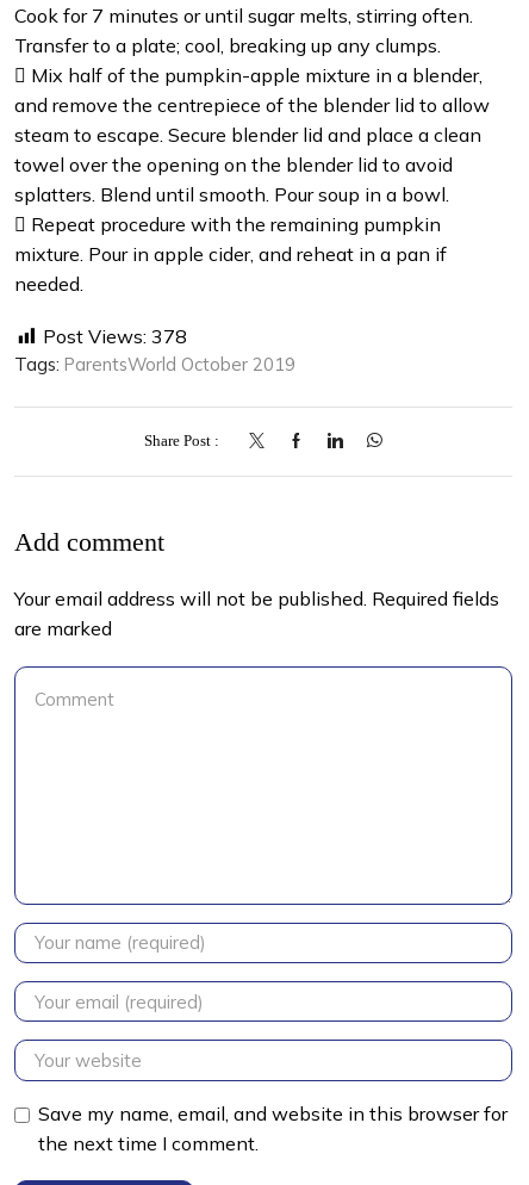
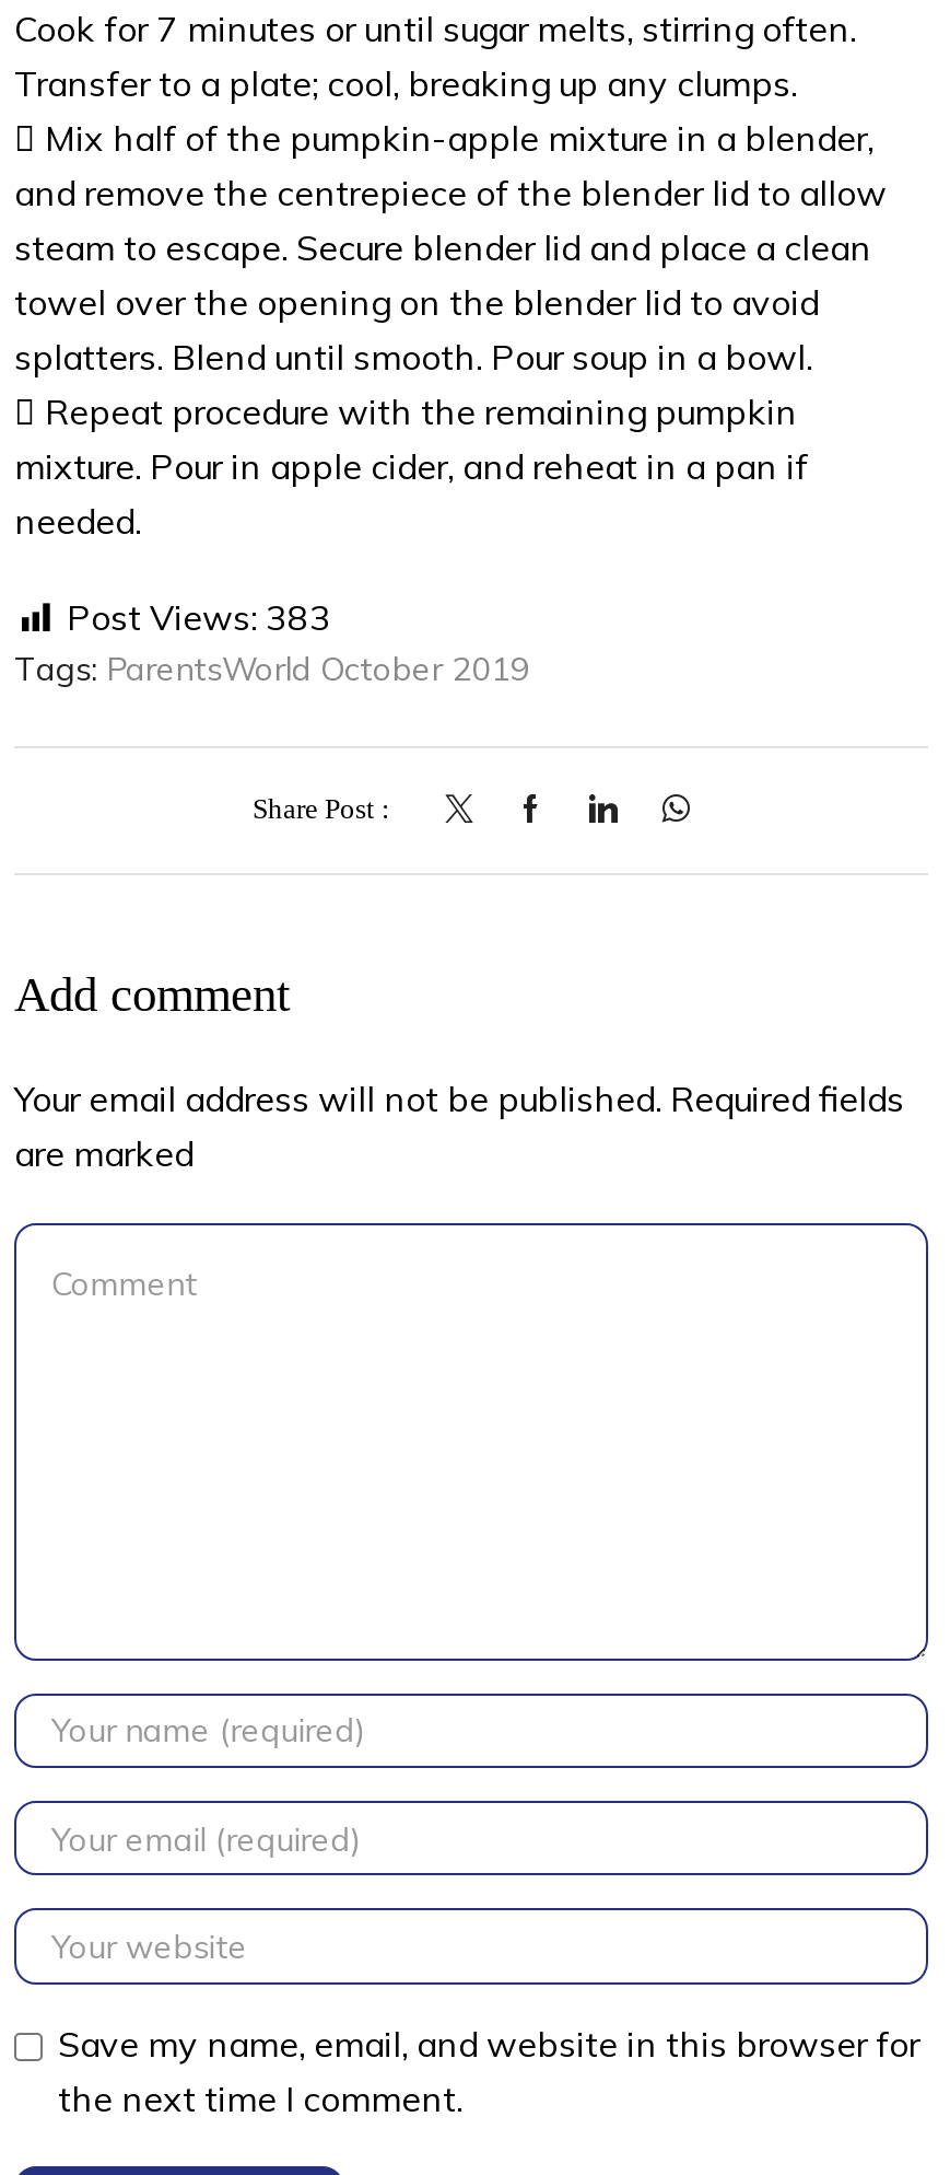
- Post Views: 378
+ Post Views: 383
